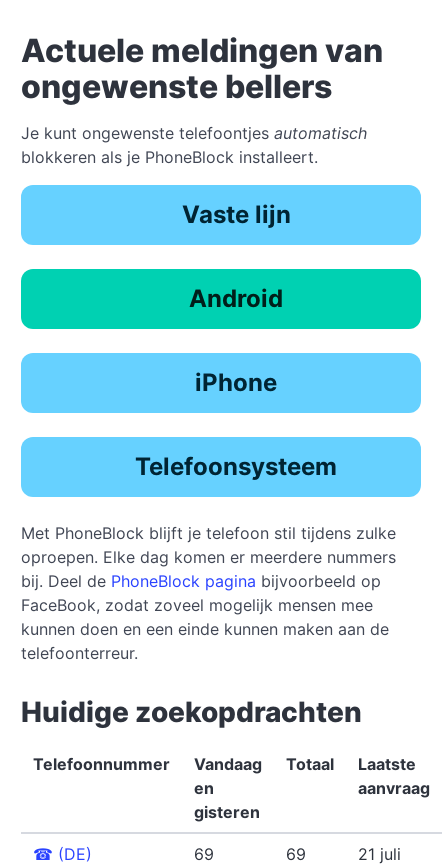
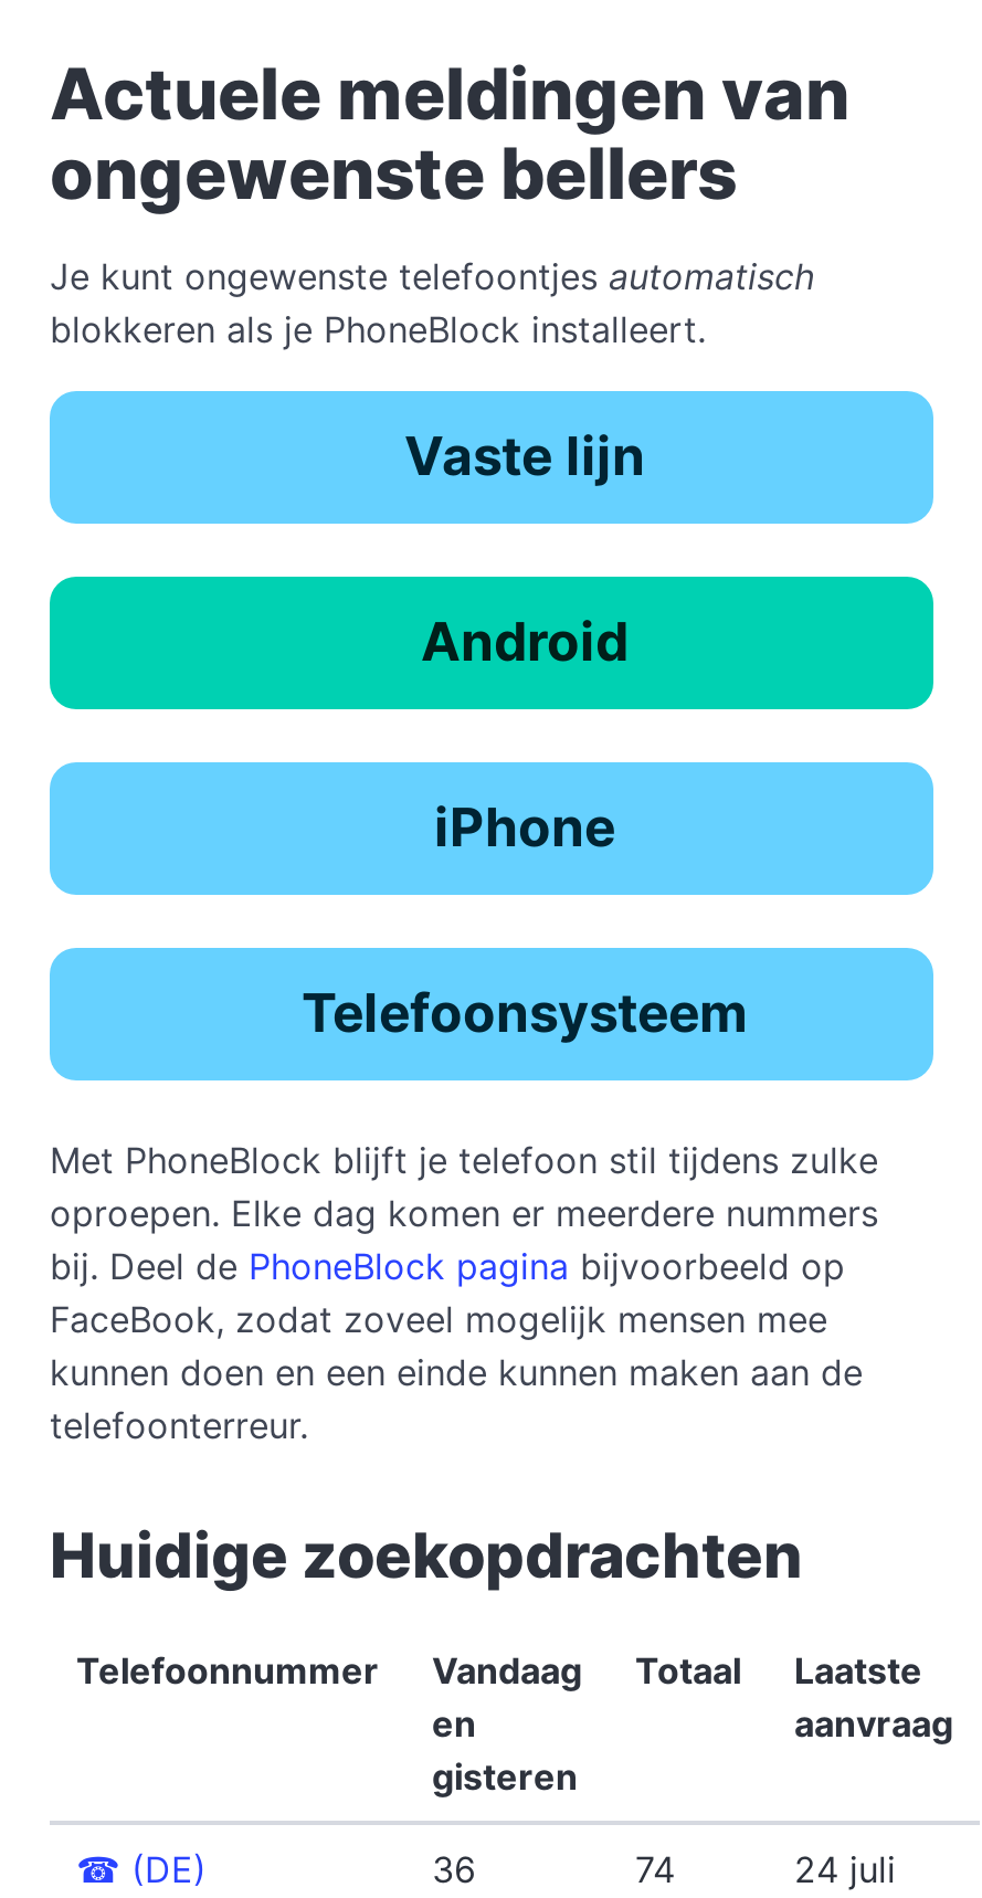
- 69
+ 36

- 69
+ 74

- 21 juli
+ 24 juli
